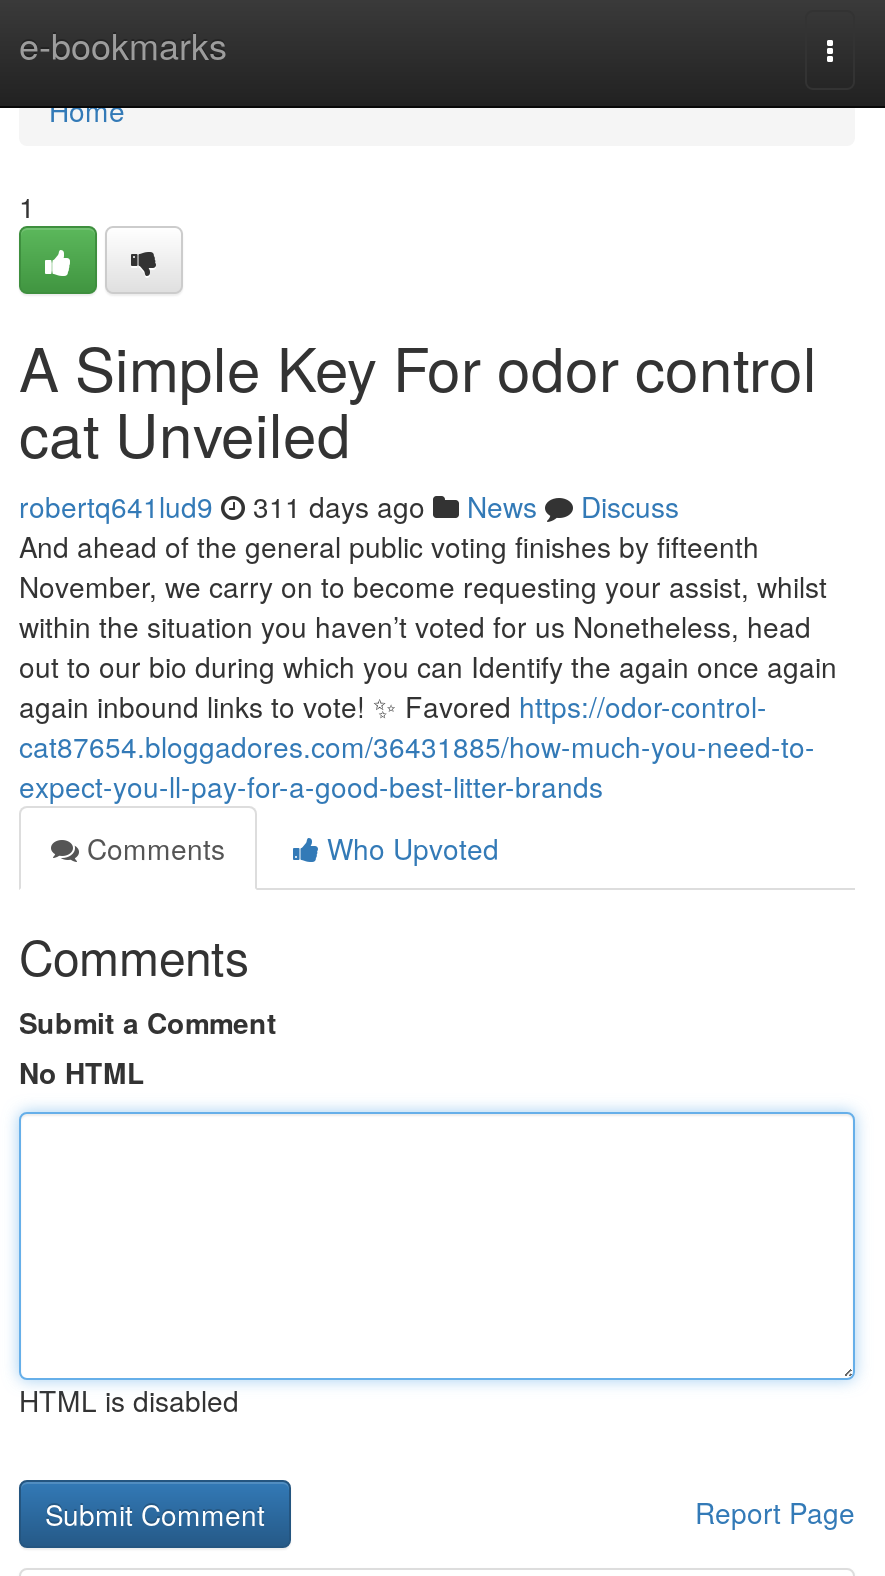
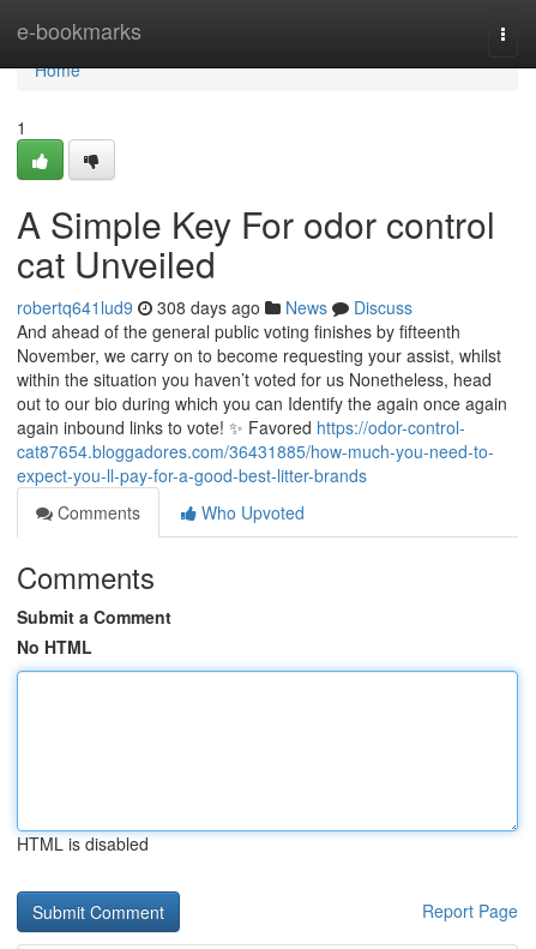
- robertq641lud9 311 days ago News Discuss
+ robertq641lud9 308 days ago News Discuss
